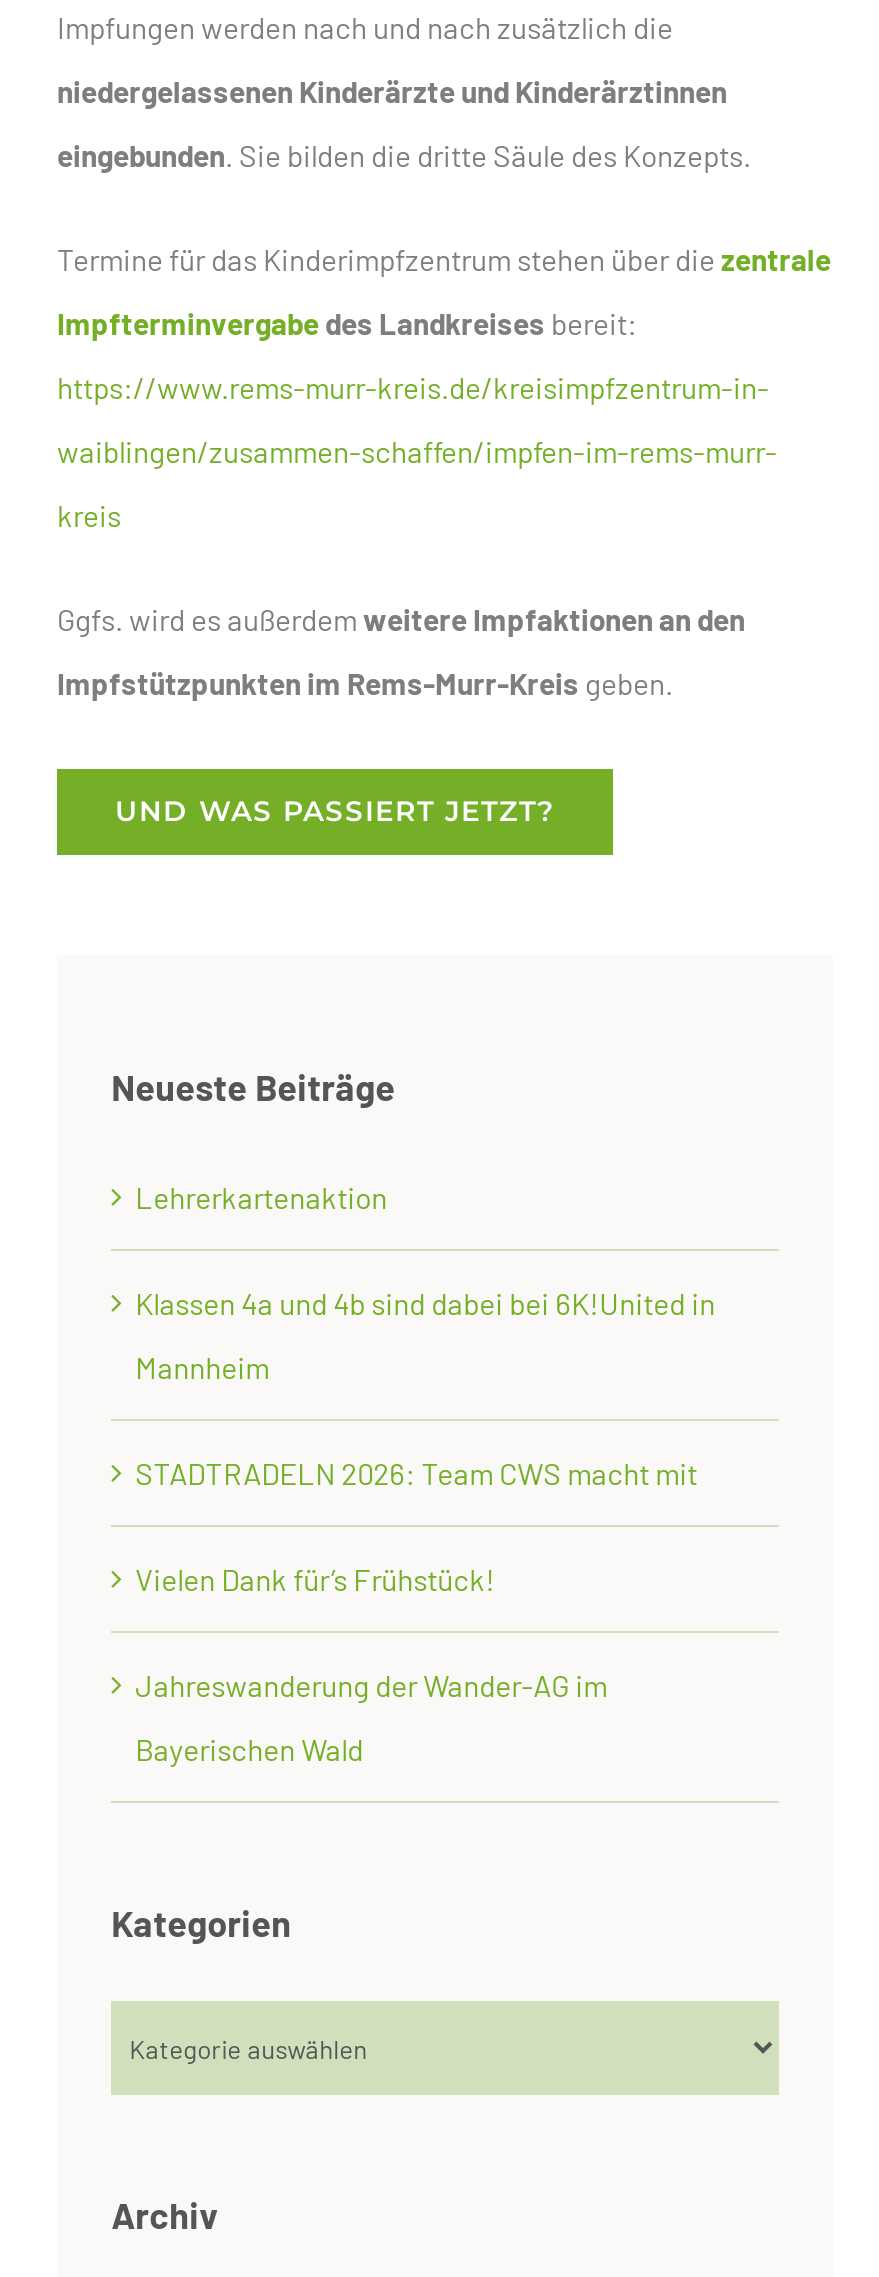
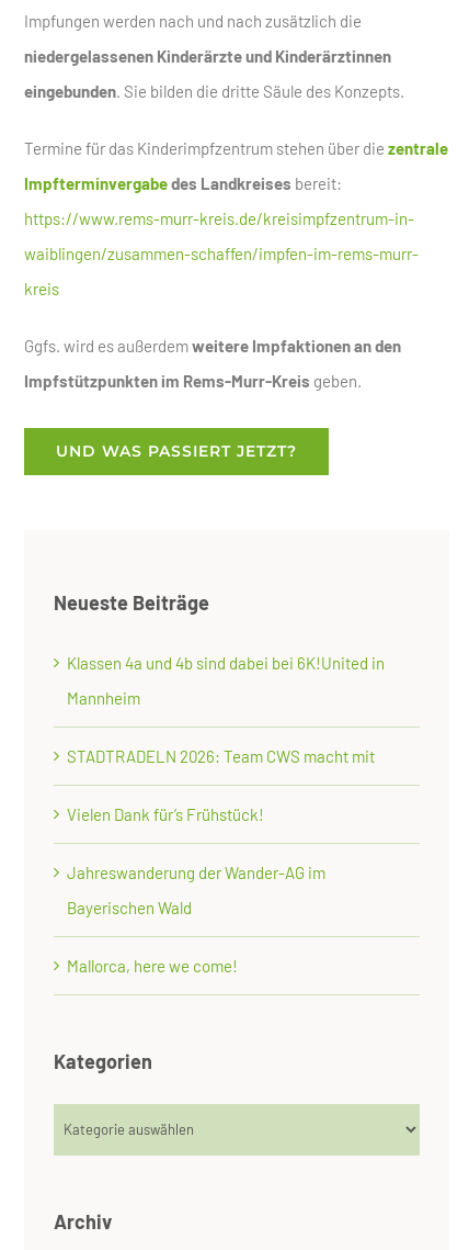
- Lehrerkartenaktion

moved up: Klassen 4a und 4b sind dabei bei 6K!United in | Mannheim | STADTRADELN 2026: Team CWS macht mit | Vielen Dank für’s Frühstück! | Jahreswanderung der Wander-AG im | Bayerischen Wald

+ Mallorca, here we come!
